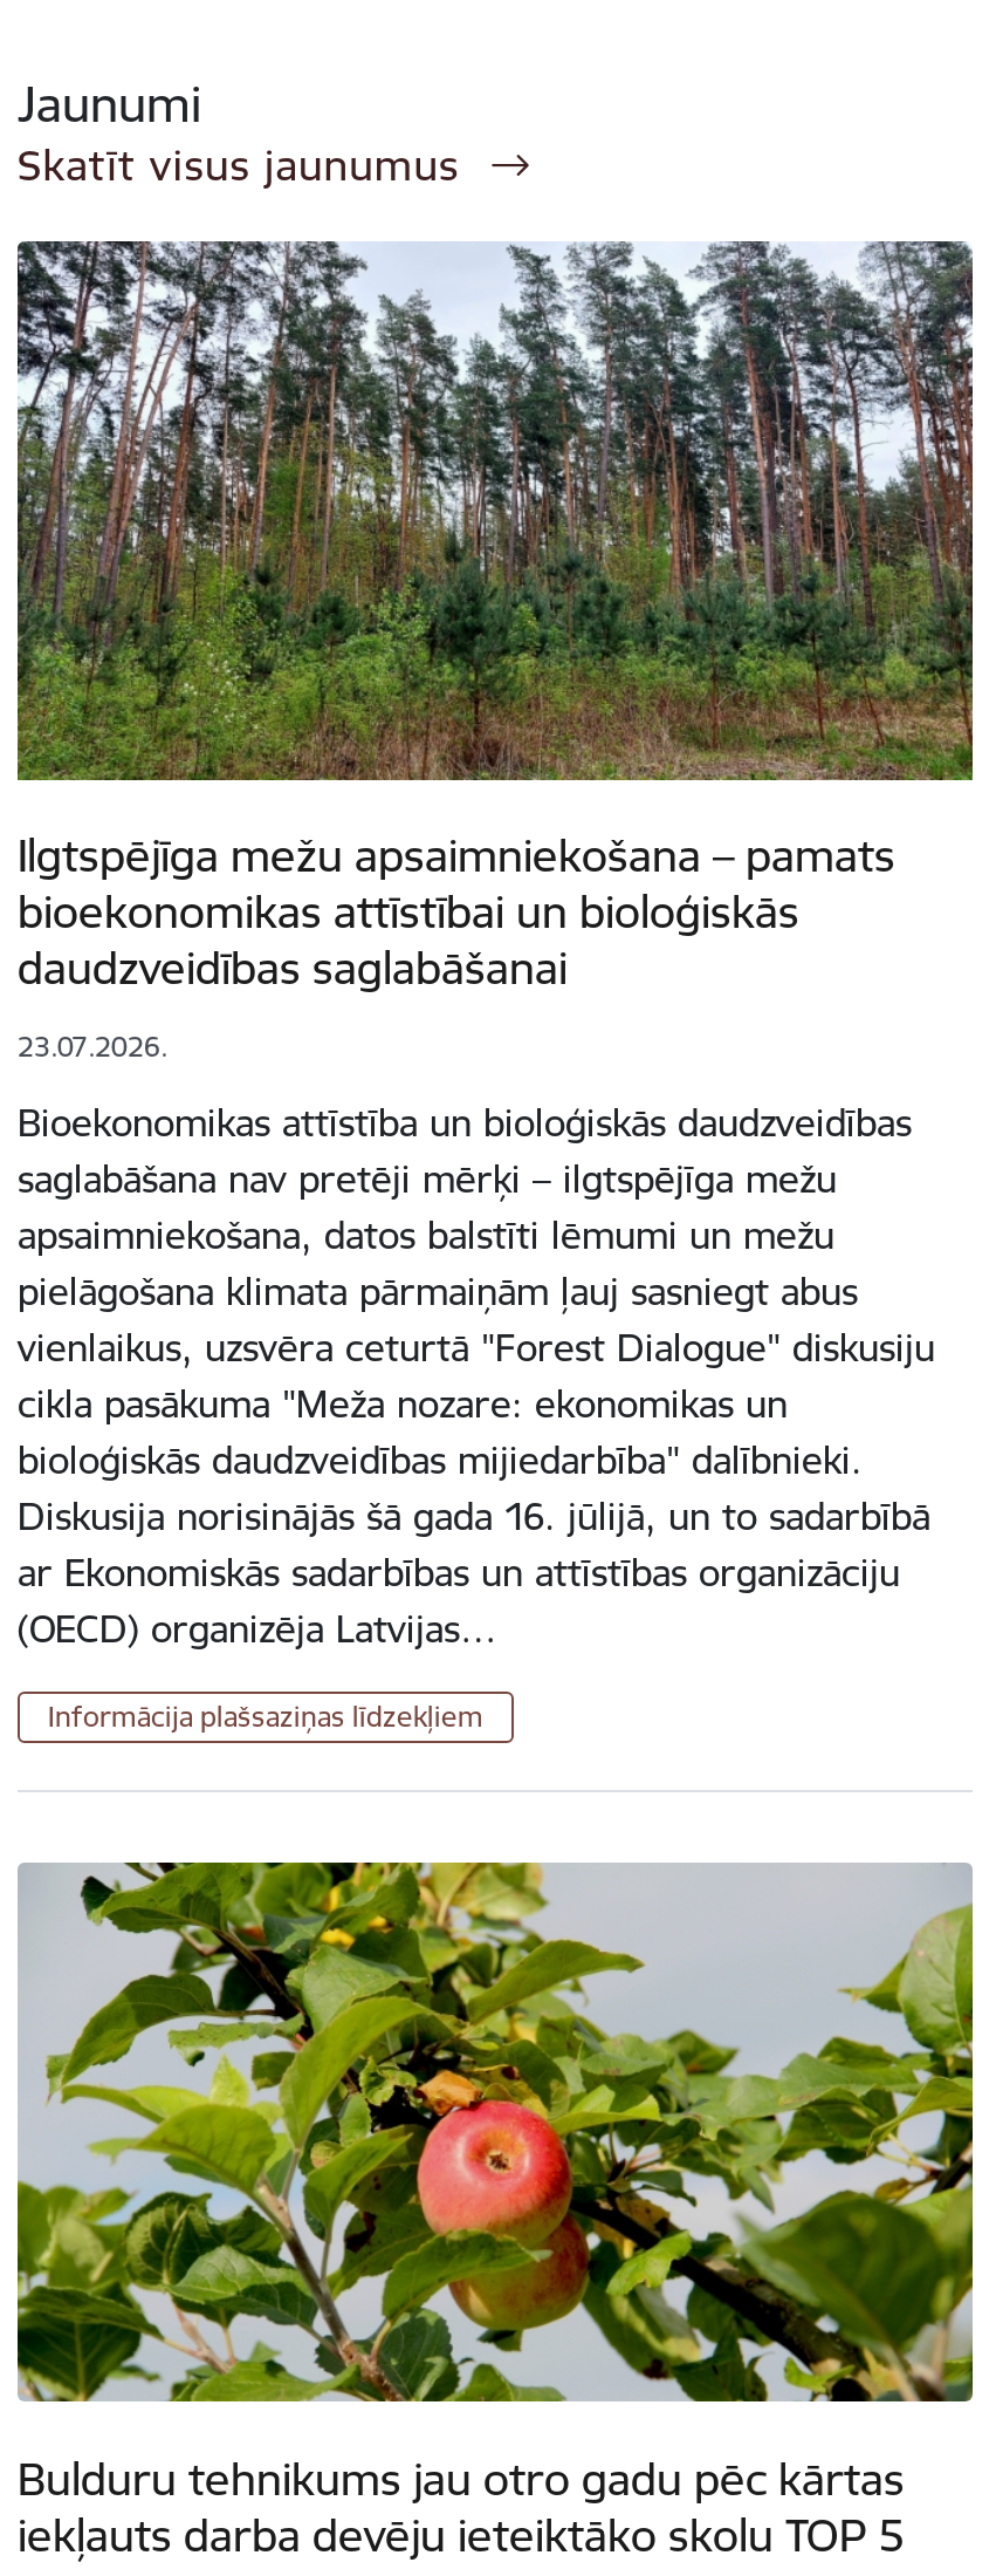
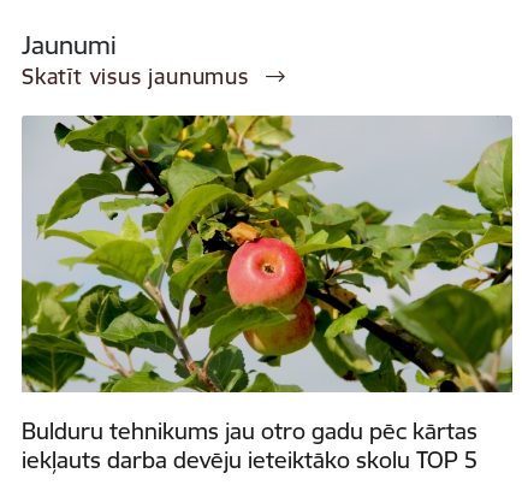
- [image]
- Ilgtspējīga mežu apsaimniekošana – pamats
- bioekonomikas attīstībai un bioloģiskās
- daudzveidības saglabāšanai
- 23.07.2026.
- Bioekonomikas attīstība un bioloģiskās daudzveidības
- saglabāšana nav pretēji mērķi – ilgtspējīga mežu
- apsaimniekošana, datos balstīti lēmumi un mežu
- pielāgošana klimata pārmaiņām ļauj sasniegt abus
- vienlaikus, uzsvēra ceturtā "Forest Dialogue" diskusiju
- cikla pasākuma "Meža nozare: ekonomikas un
- bioloģiskās daudzveidības mijiedarbība" dalībnieki.
- Diskusija norisinājās šā gada 16. jūlijā, un to sadarbībā
- ar Ekonomiskās sadarbības un attīstības organizāciju
- (OECD) organizēja Latvijas…
- Informācija plašsaziņas līdzekļiem
